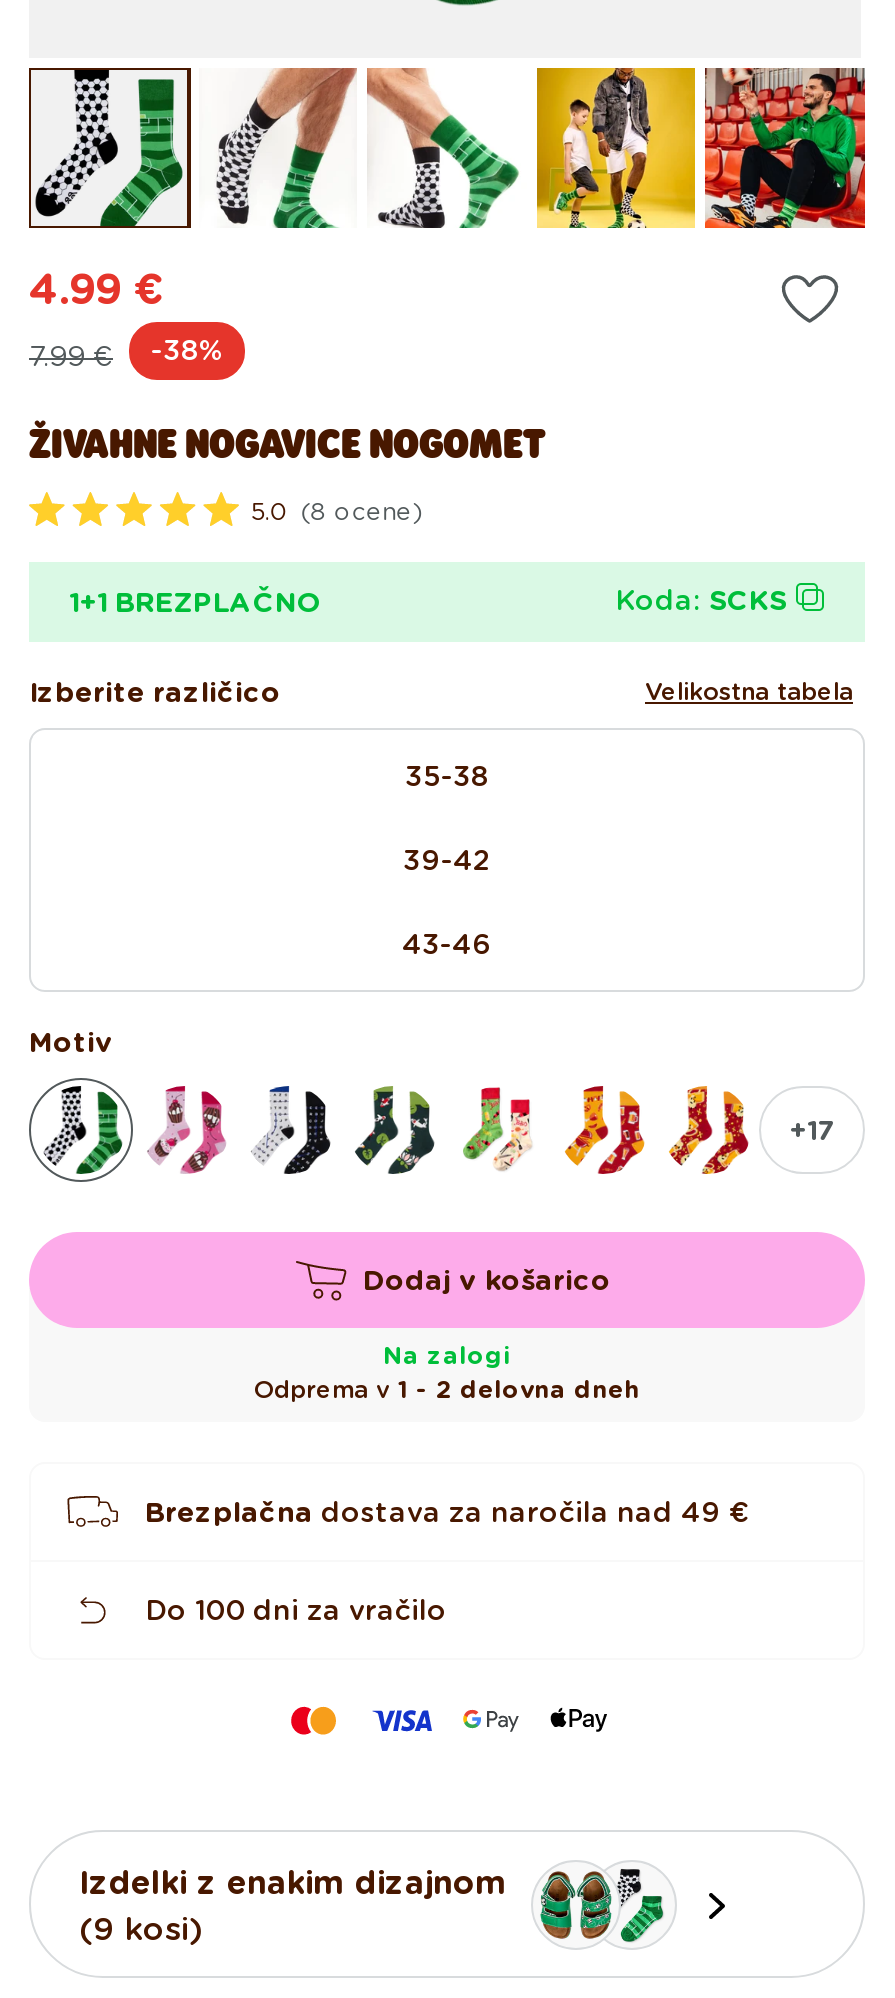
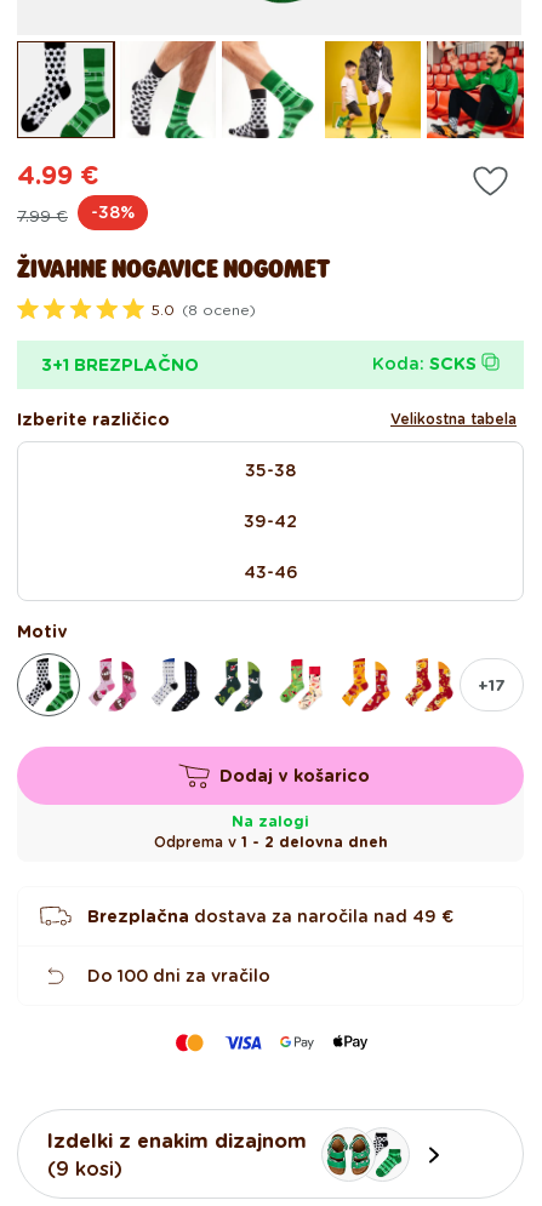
- 1+1 BREZPLAČNO
+ 3+1 BREZPLAČNO
